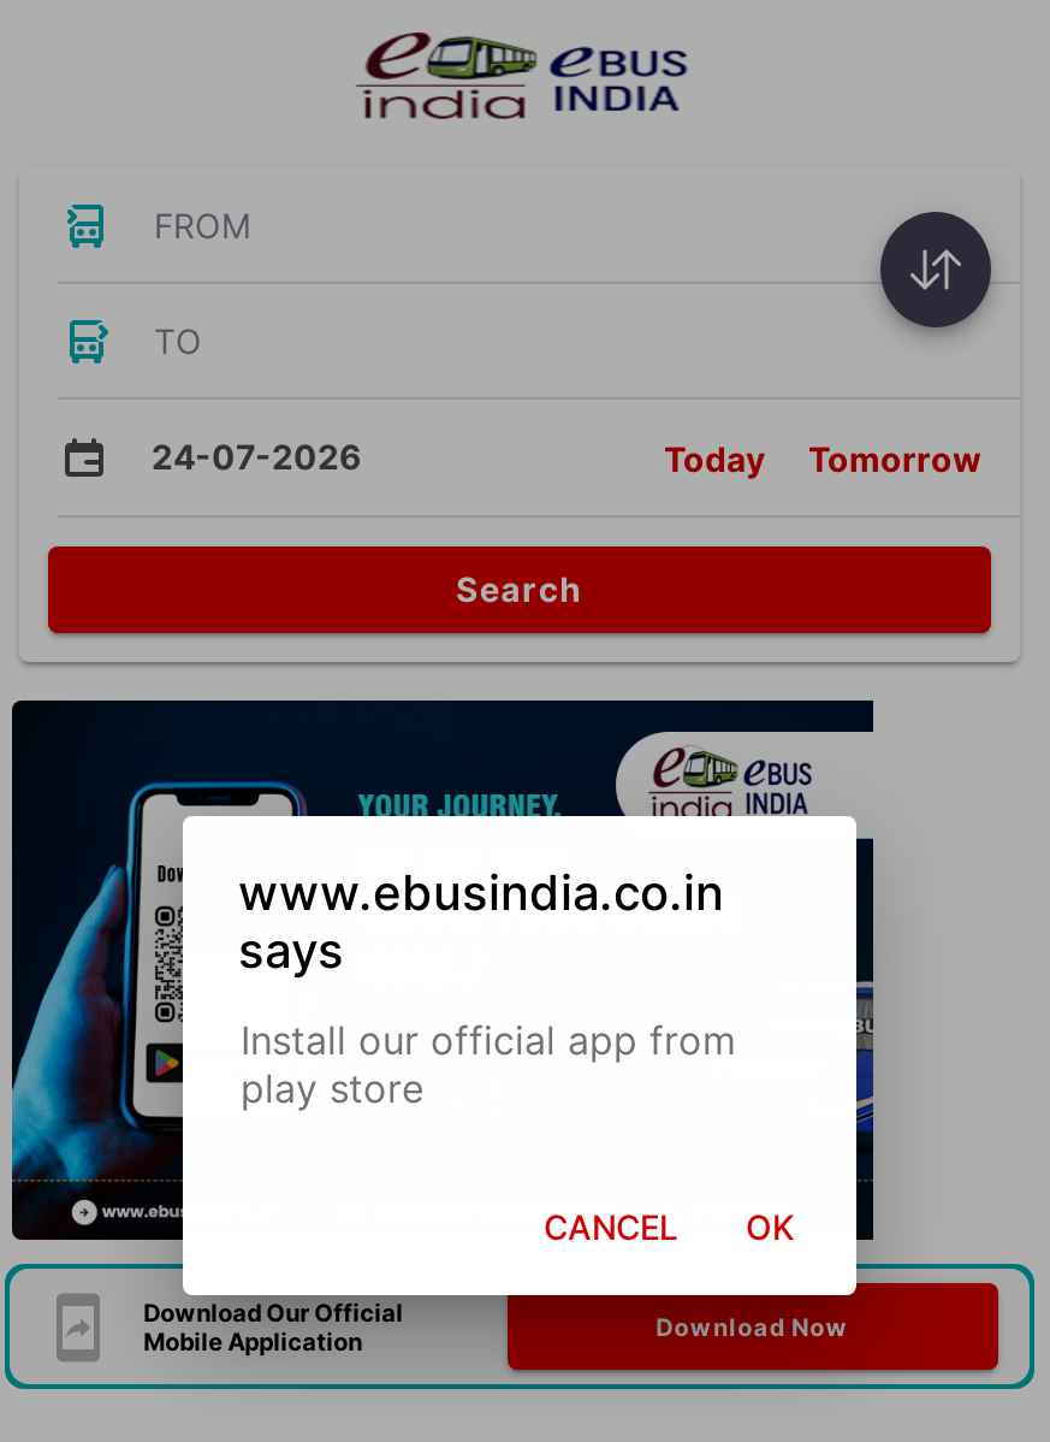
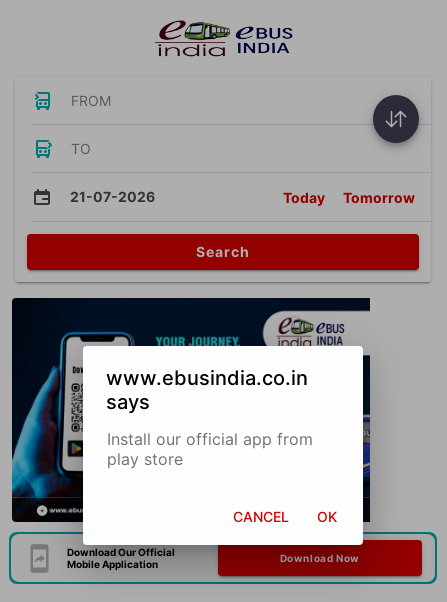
- 24-07-2026
+ 21-07-2026
